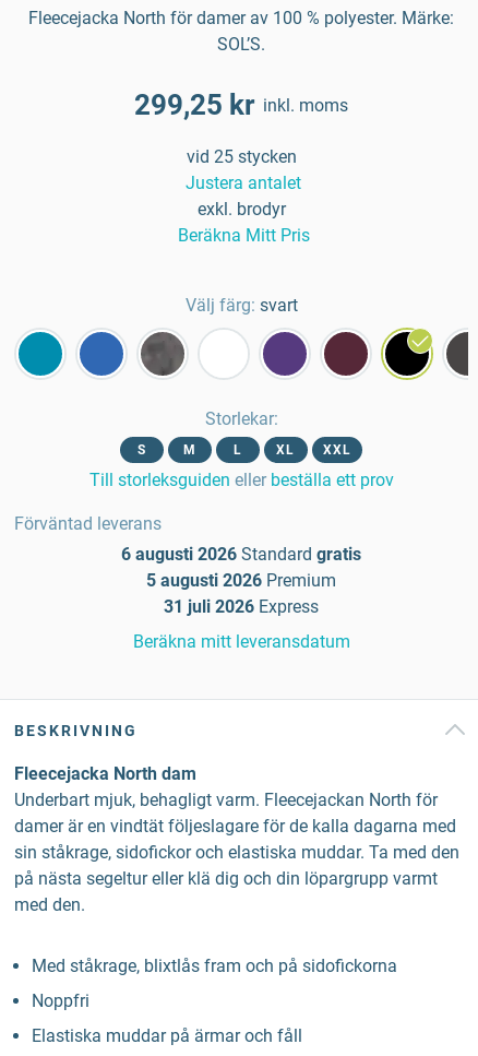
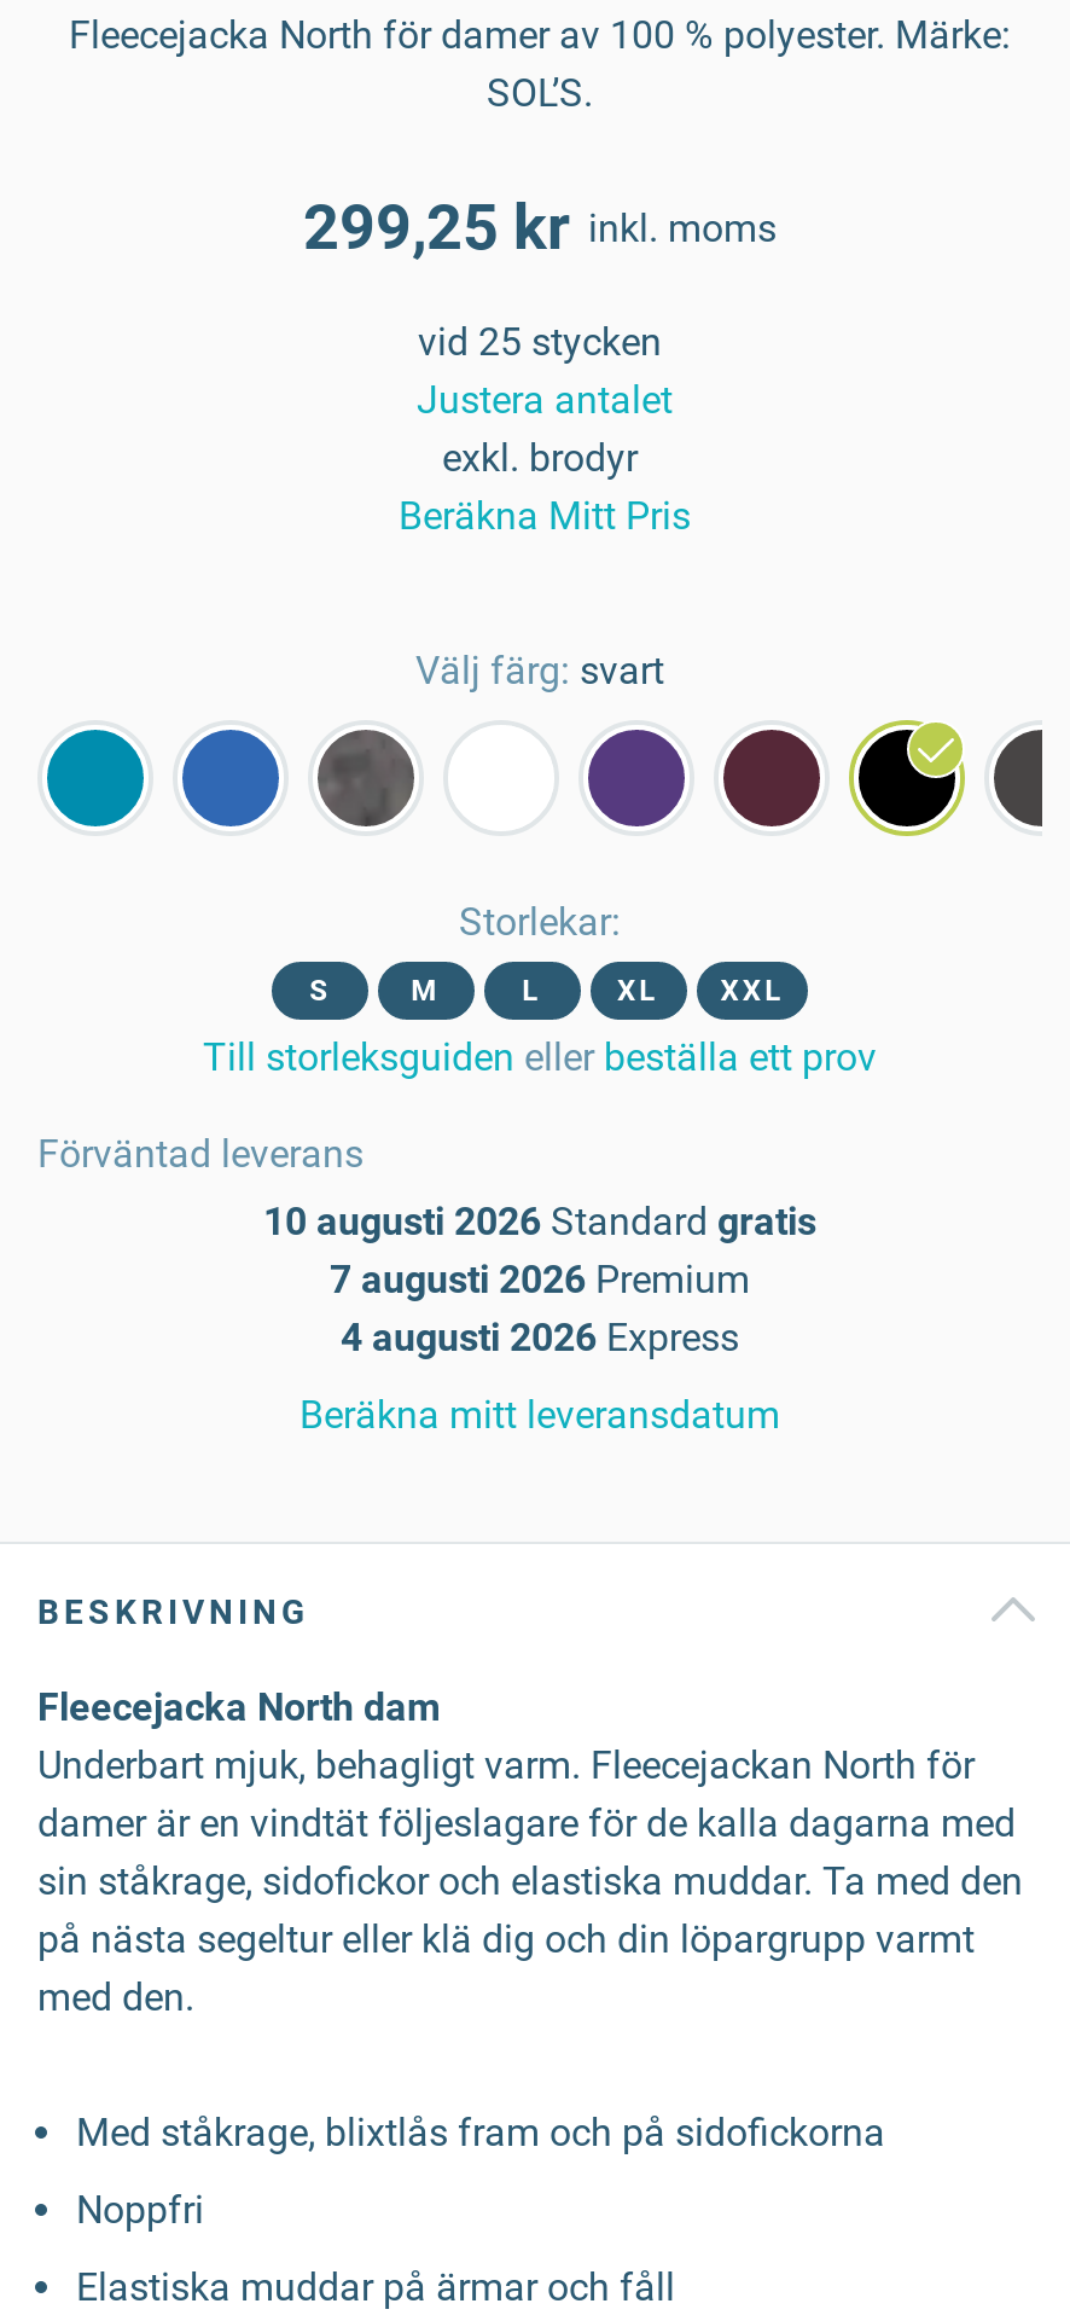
- 6 augusti 2026 Standard gratis
+ 10 augusti 2026 Standard gratis

- 5 augusti 2026 Premium
+ 7 augusti 2026 Premium

- 31 juli 2026 Express
+ 4 augusti 2026 Express
